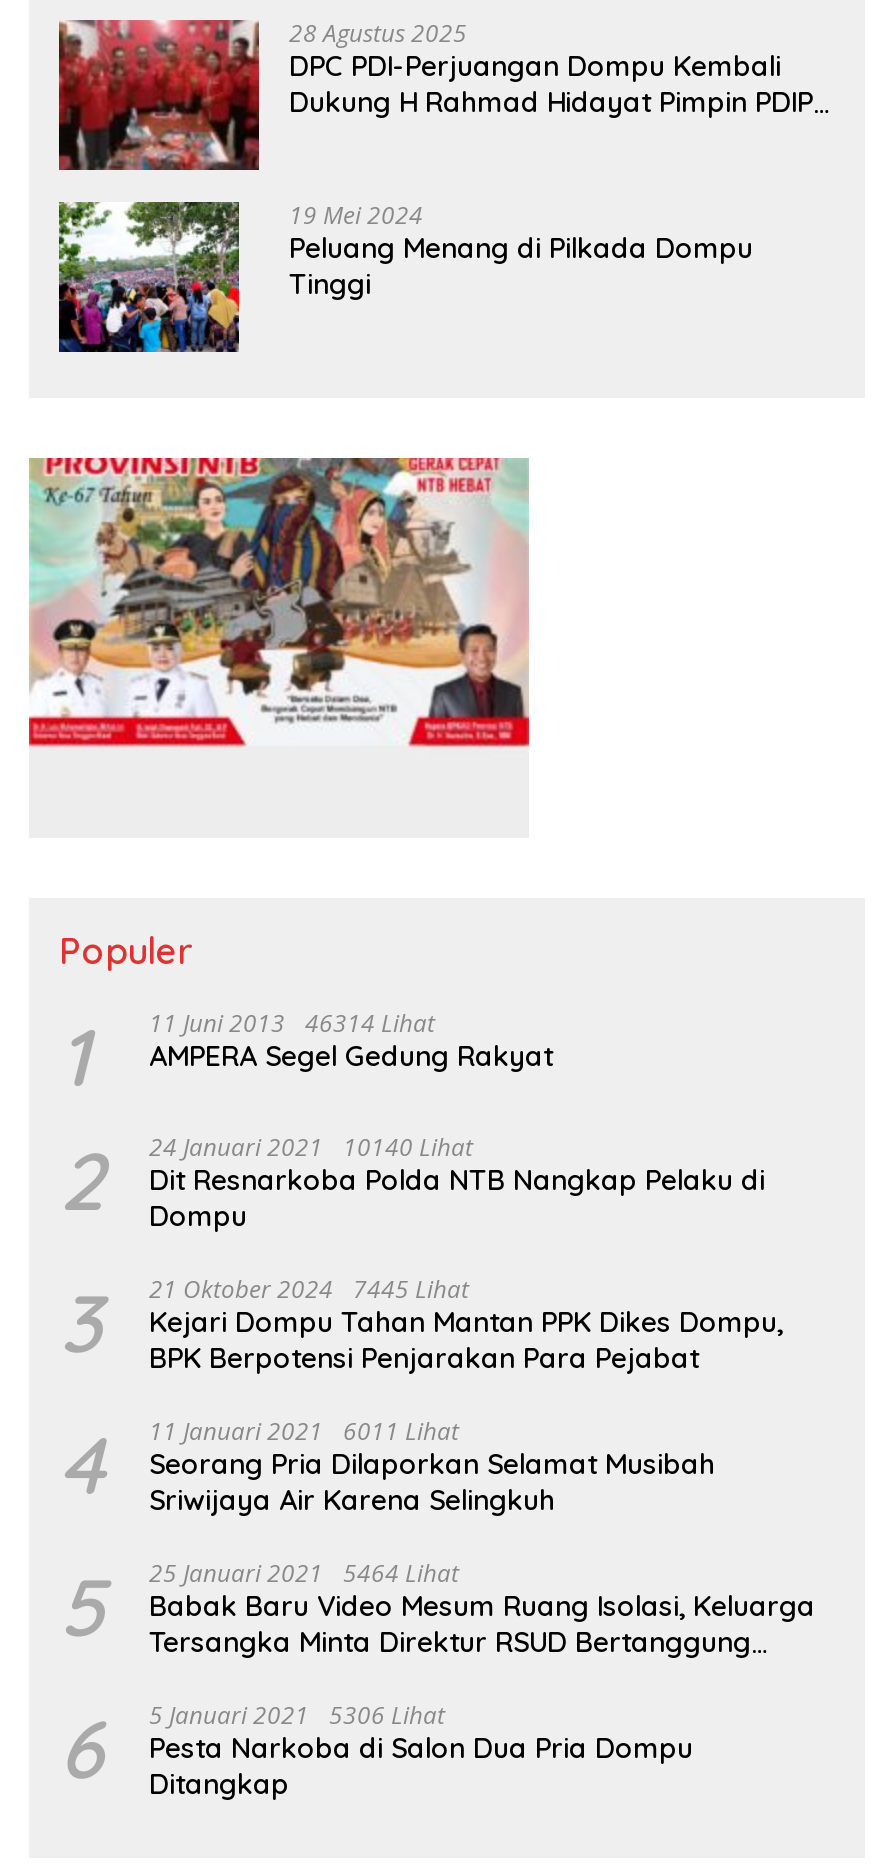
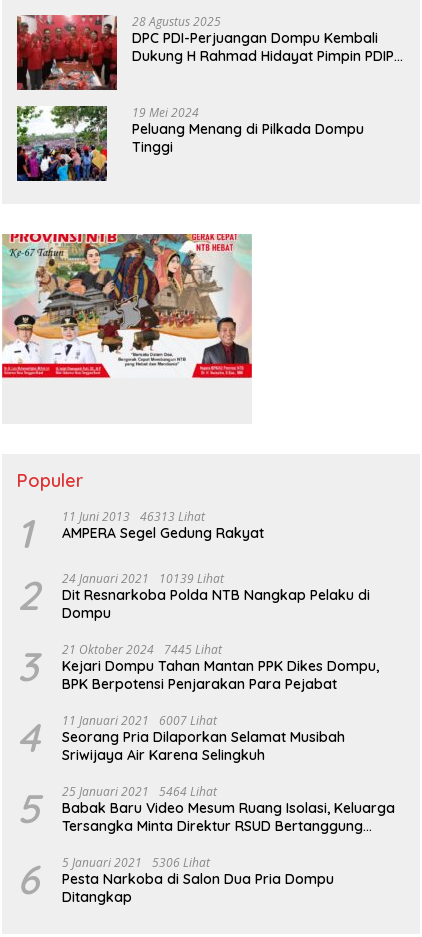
- 1 11 Juni 2013 46314 Lihat AMPERA Segel Gedung Rakyat
+ 1 11 Juni 2013 46313 Lihat AMPERA Segel Gedung Rakyat

- 24 Januari 2021 10140 Lihat
+ 24 Januari 2021 10139 Lihat

- 11 Januari 2021 6011 Lihat
+ 11 Januari 2021 6007 Lihat
